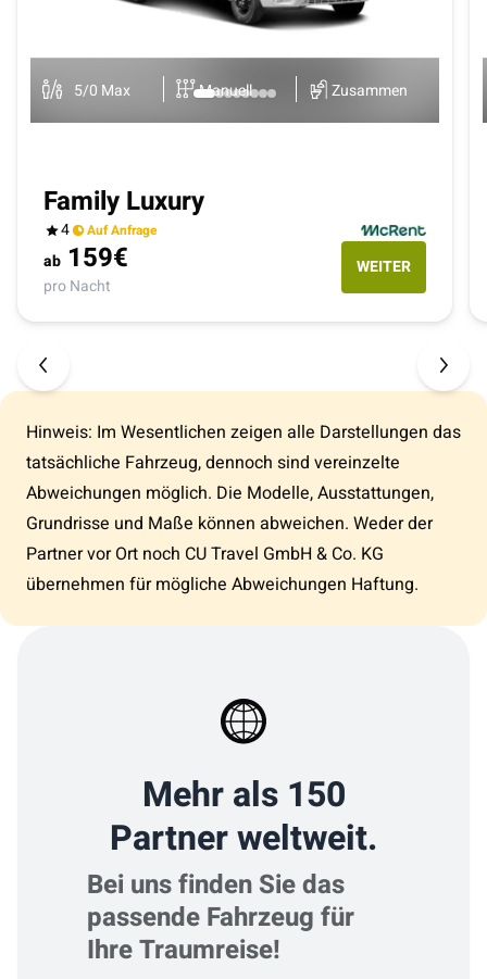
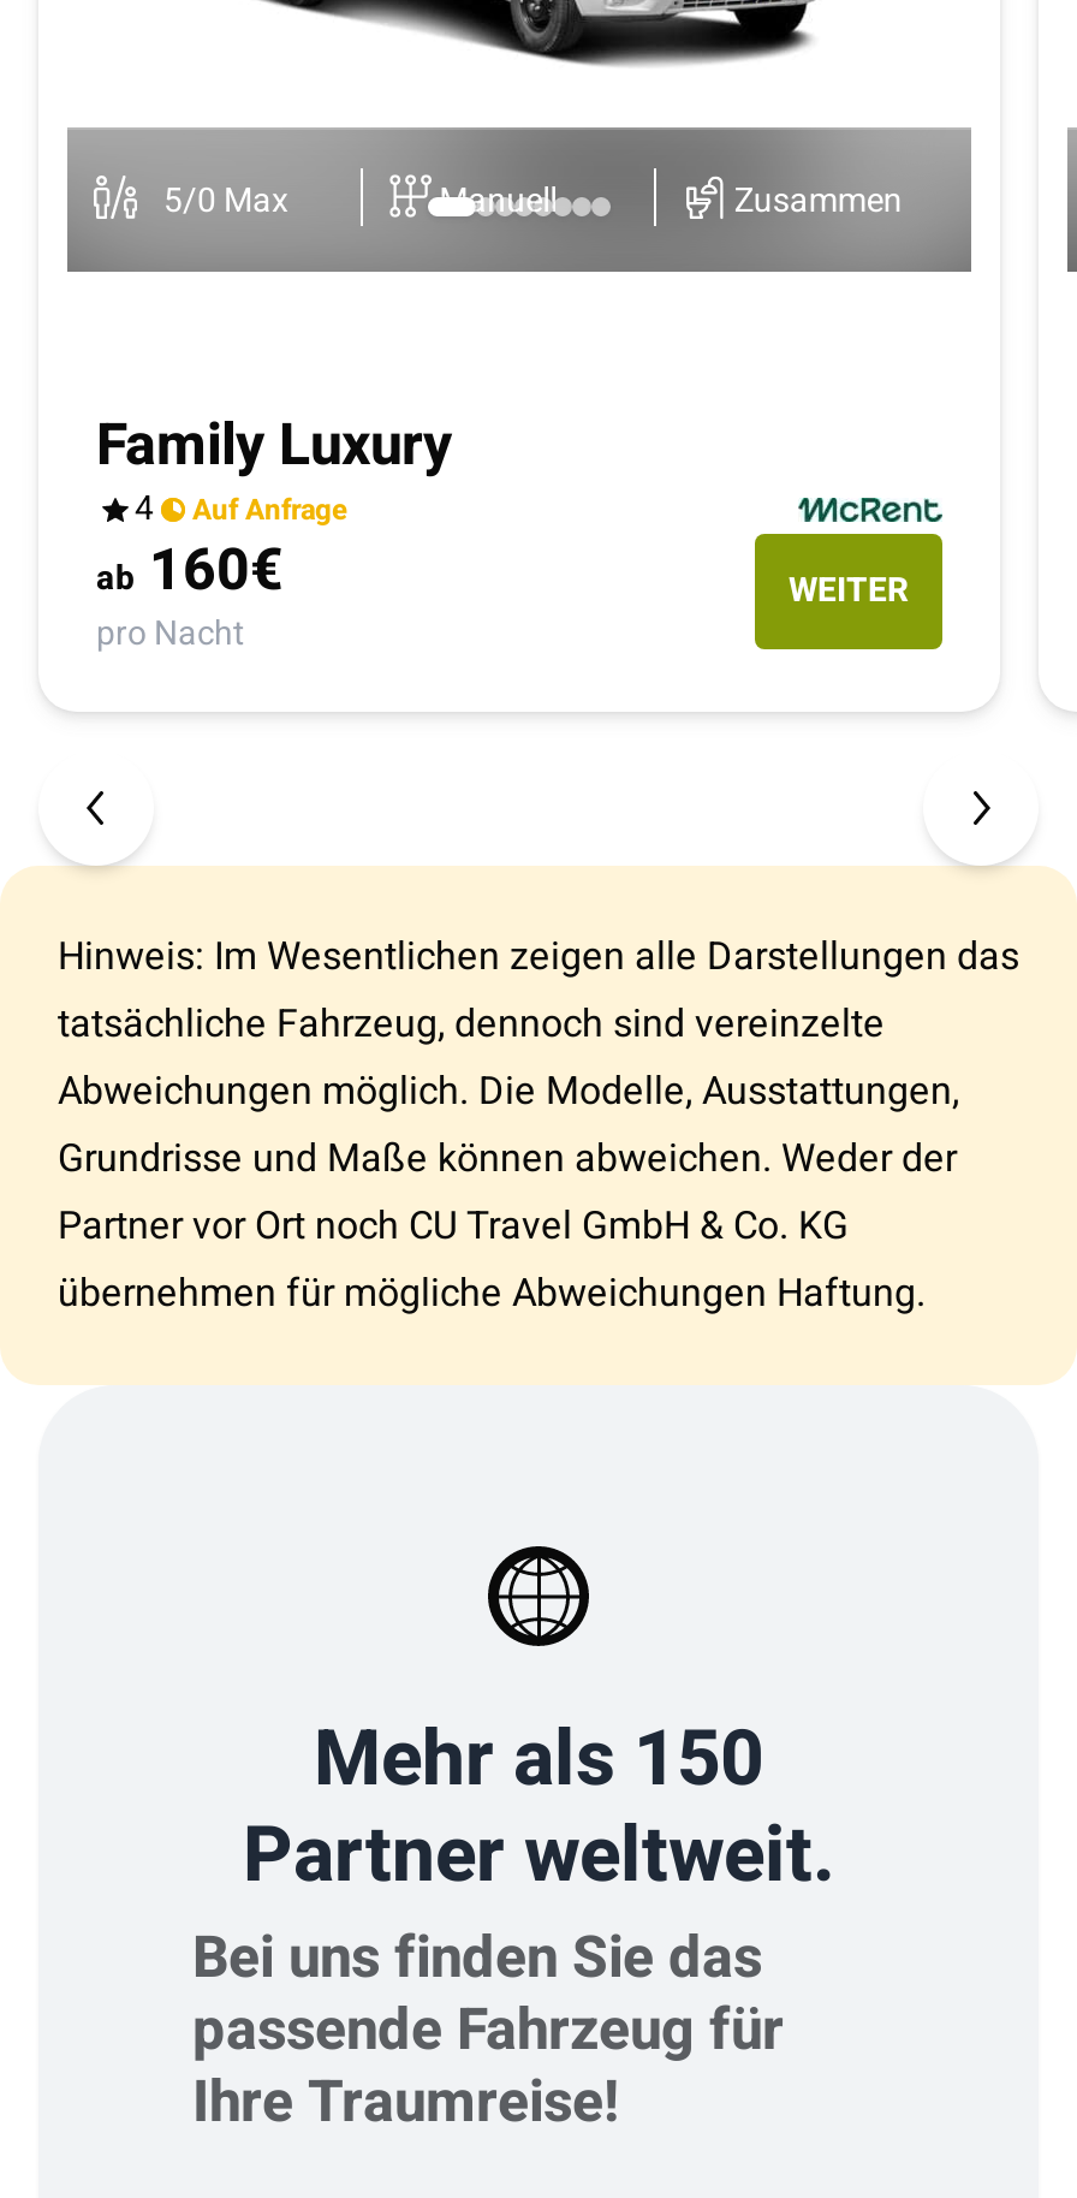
- ab 159€
+ ab 160€
